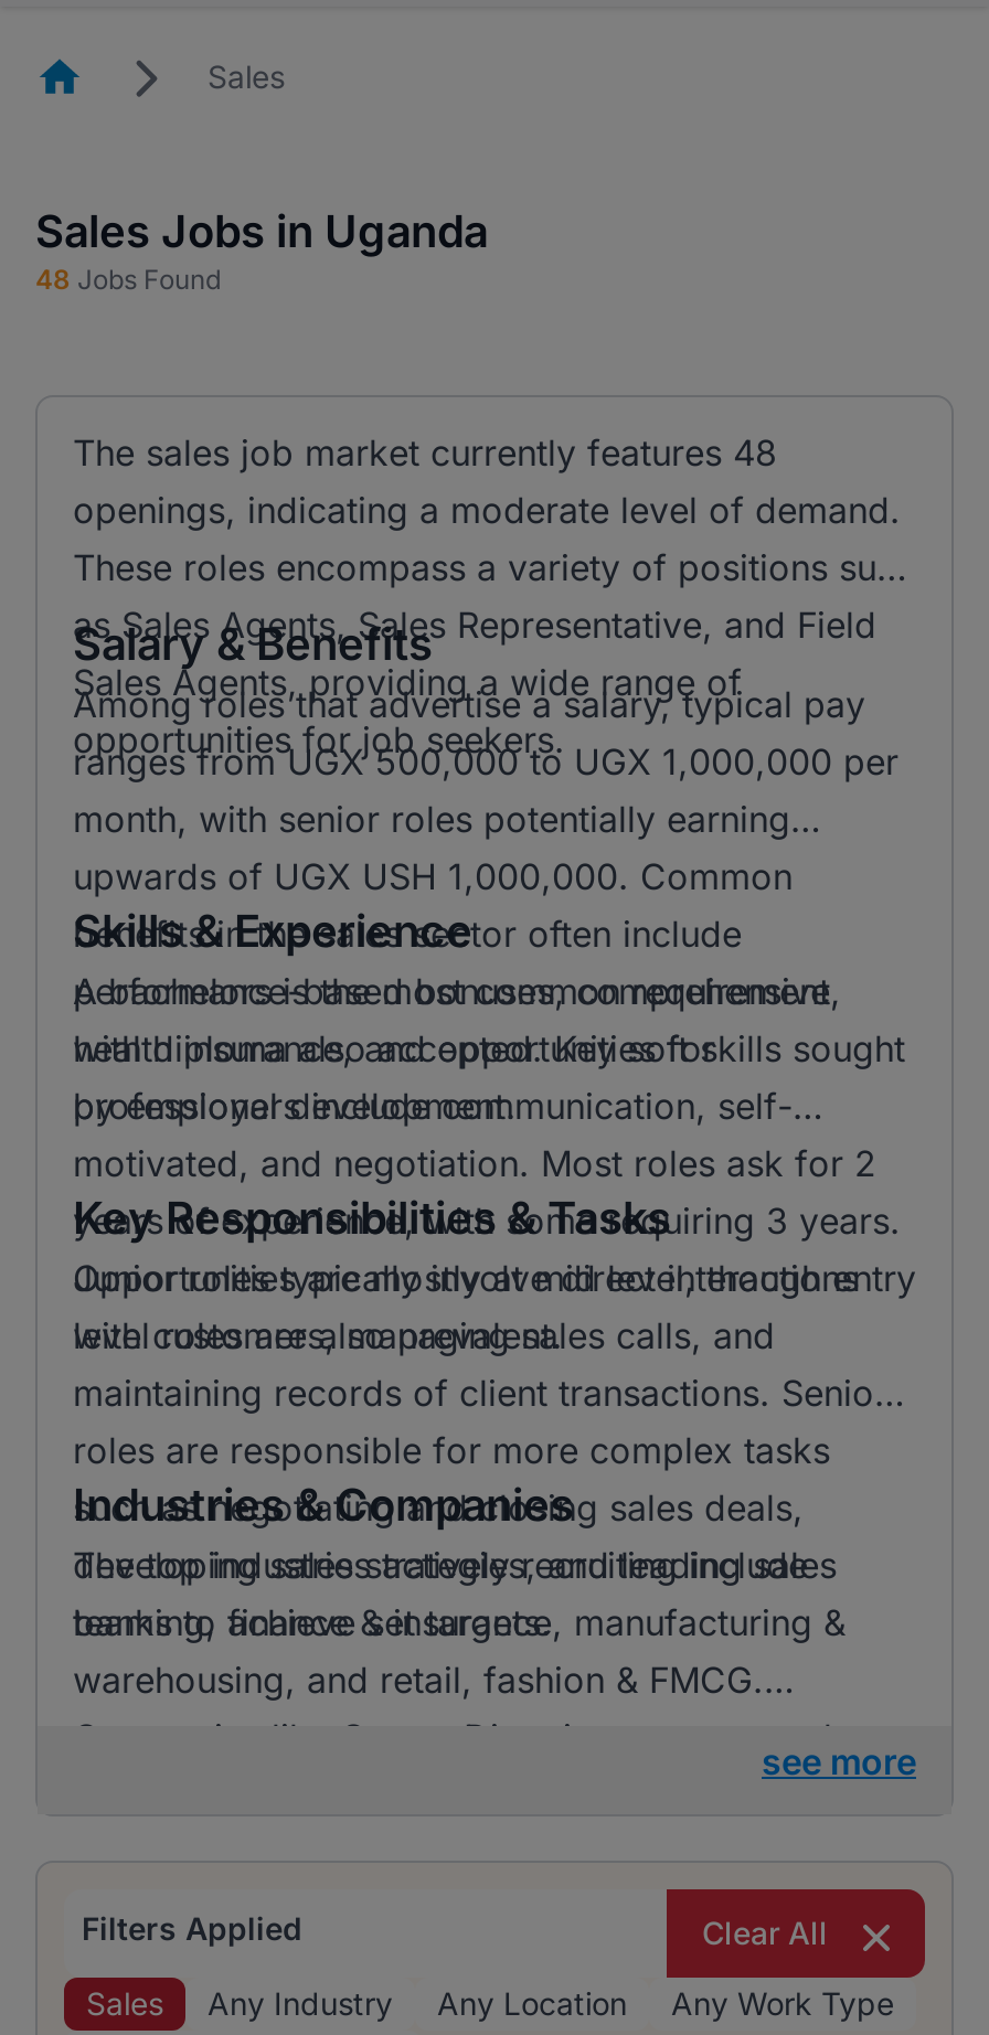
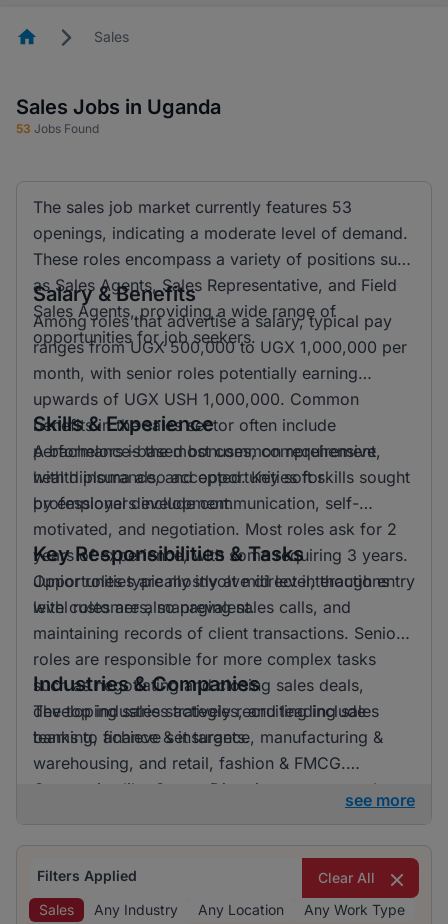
- 48 Jobs Found
+ 53 Jobs Found

- The sales job market currently features 48
+ The sales job market currently features 53
